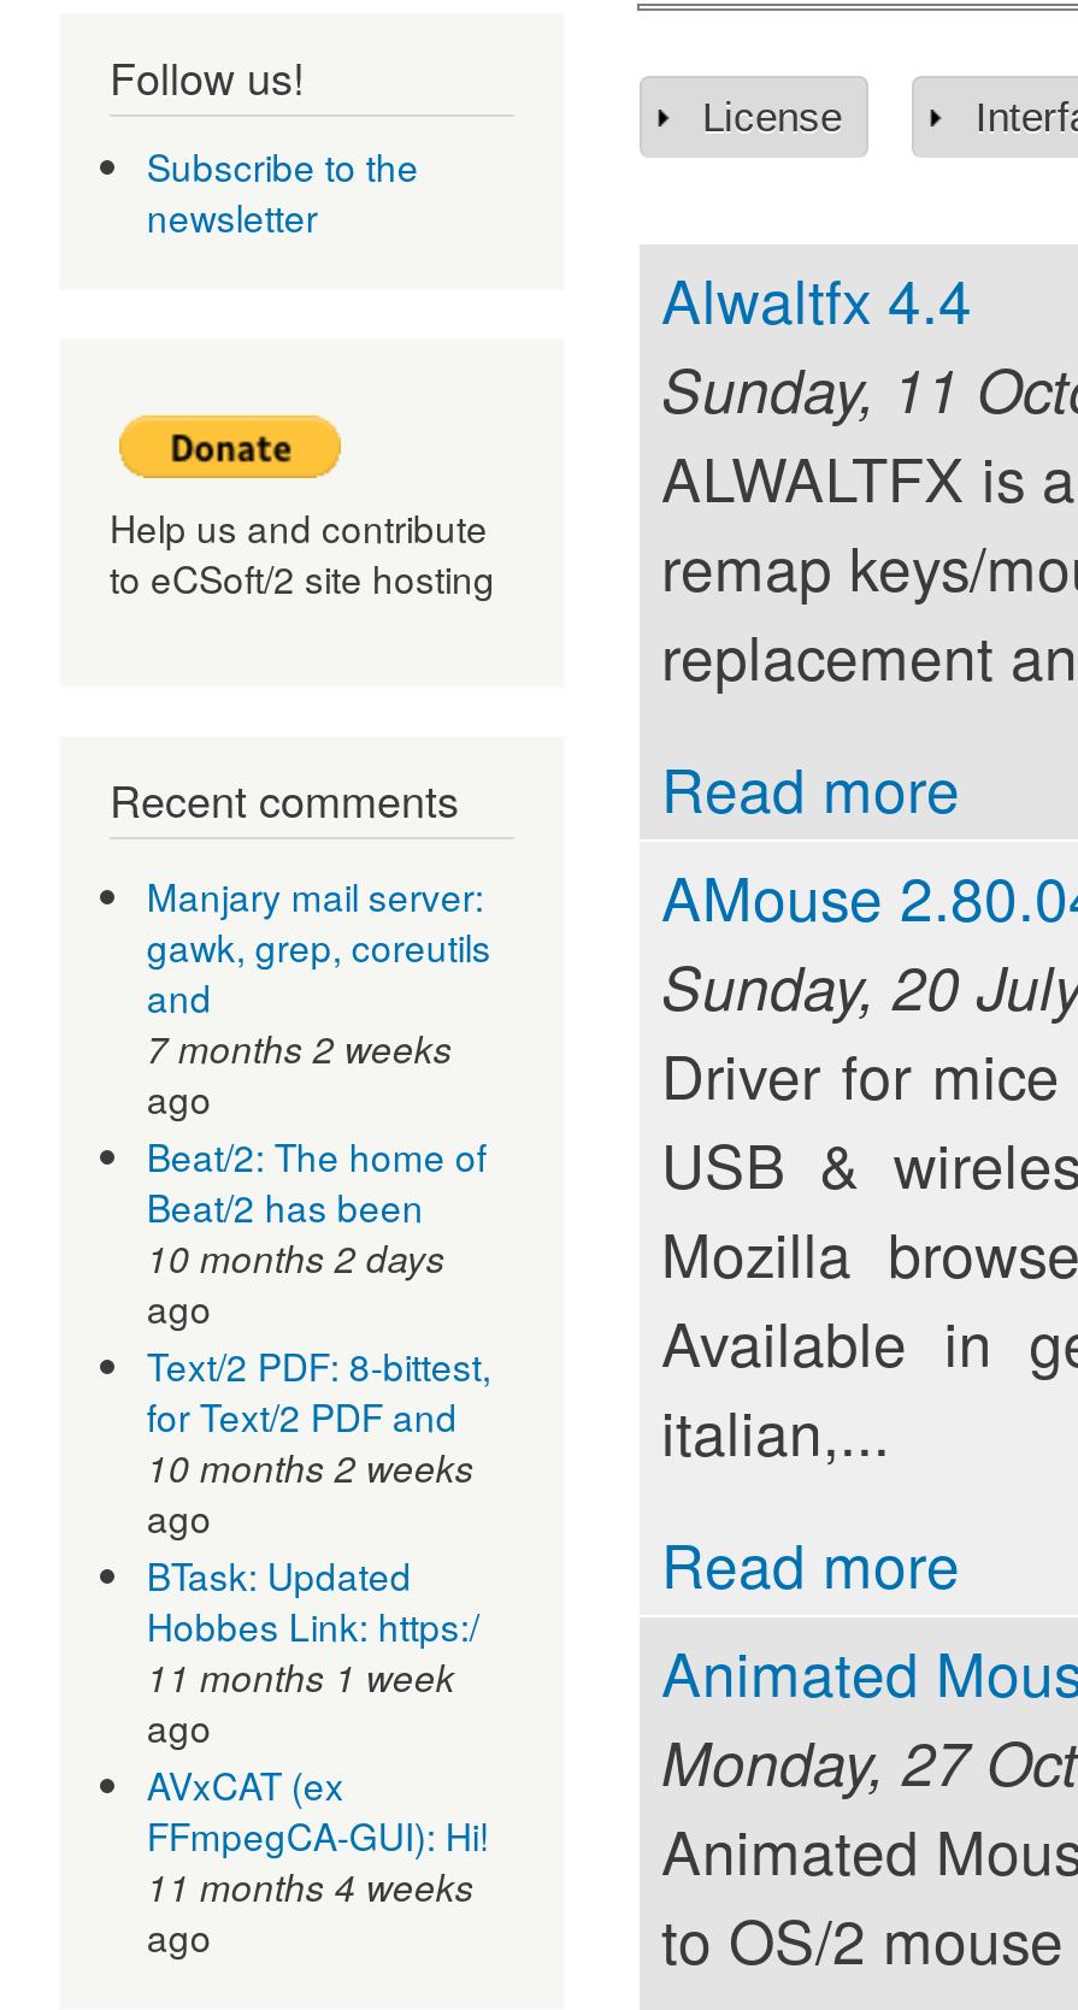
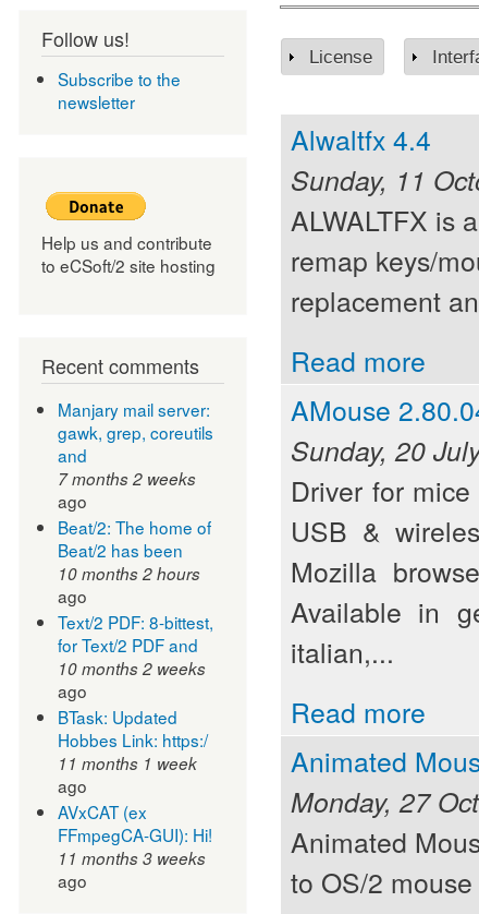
- 10 months 2 days
+ 10 months 2 hours

- 11 months 4 weeks
+ 11 months 3 weeks
